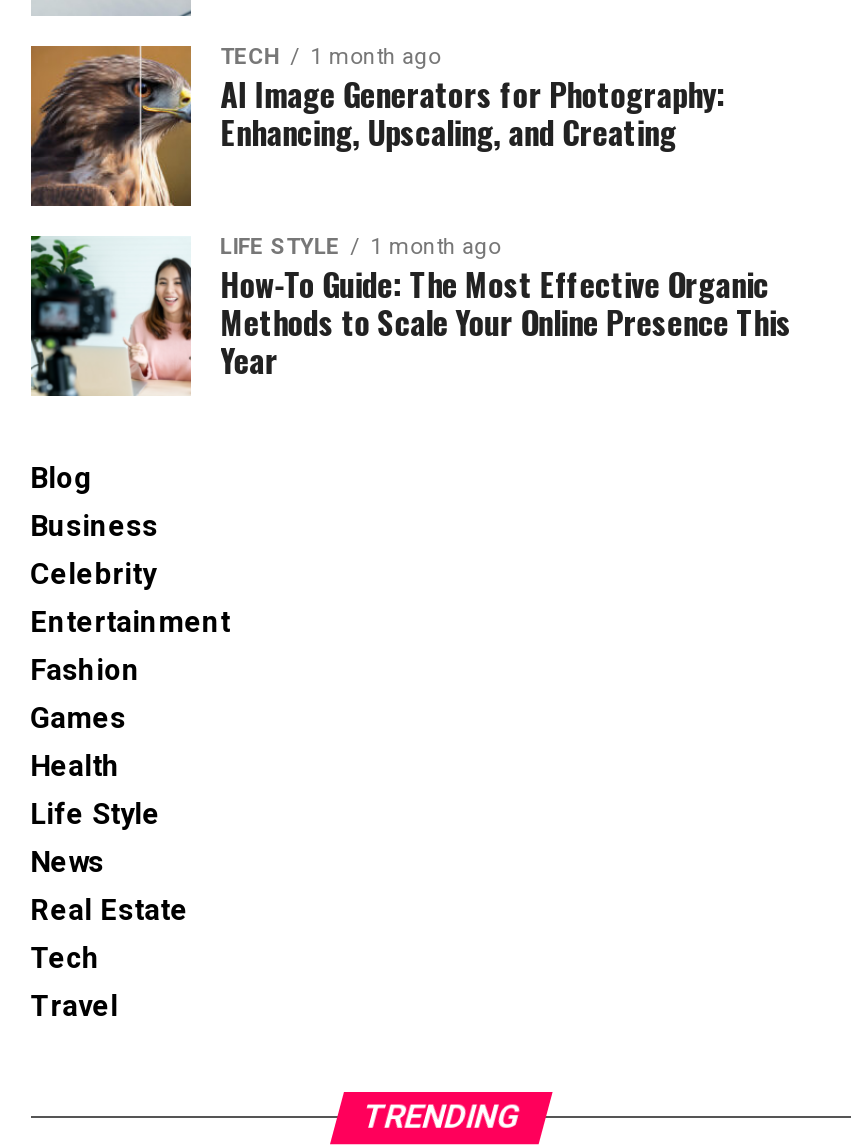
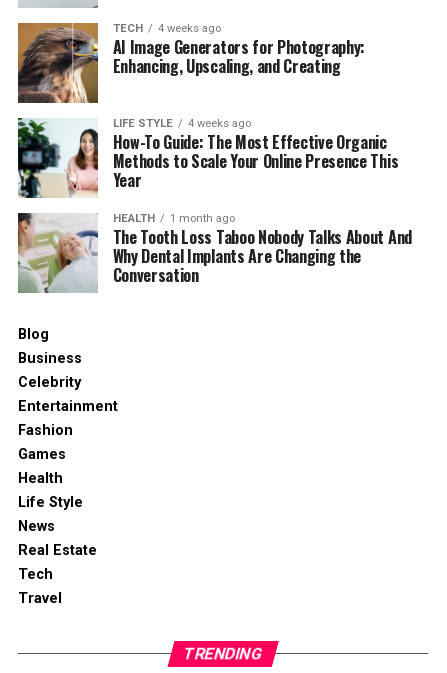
- TECH 1 month ago
+ TECH 4 weeks ago

- LIFE STYLE 1 month ago
+ LIFE STYLE 4 weeks ago

+ [image]
+ HEALTH
+ 1 month ago
+ The Tooth Loss Taboo Nobody Talks About And
+ Why Dental Implants Are Changing the
+ Conversation
